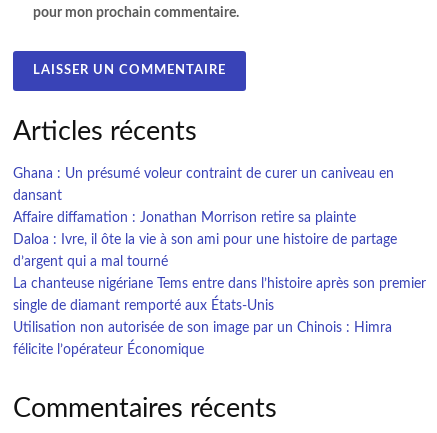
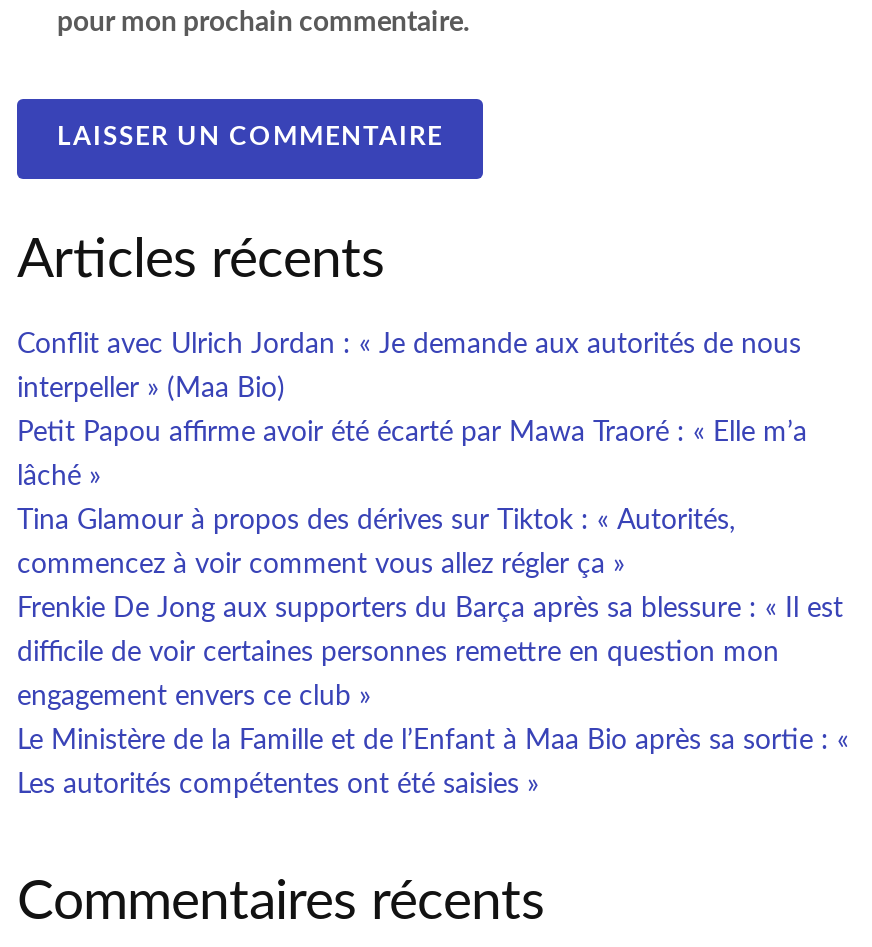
- Ghana : Un présumé voleur contraint de curer un caniveau en
- dansant
- Affaire diffamation : Jonathan Morrison retire sa plainte
- Daloa : Ivre, il ôte la vie à son ami pour une histoire de partage
- d’argent qui a mal tourné
- La chanteuse nigériane Tems entre dans l’histoire après son premier
- single de diamant remporté aux États-Unis
- Utilisation non autorisée de son image par un Chinois : Himra
- félicite l’opérateur Économique
+ Conflit avec Ulrich Jordan : « Je demande aux autorités de nous
+ interpeller » (Maa Bio)
+ Petit Papou affirme avoir été écarté par Mawa Traoré : « Elle m’a
+ lâché »
+ Tina Glamour à propos des dérives sur Tiktok : « Autorités,
+ commencez à voir comment vous allez régler ça »
+ Frenkie De Jong aux supporters du Barça après sa blessure : « Il est
+ difficile de voir certaines personnes remettre en question mon
+ engagement envers ce club »
+ Le Ministère de la Famille et de l’Enfant à Maa Bio après sa sortie : «
+ Les autorités compétentes ont été saisies »
